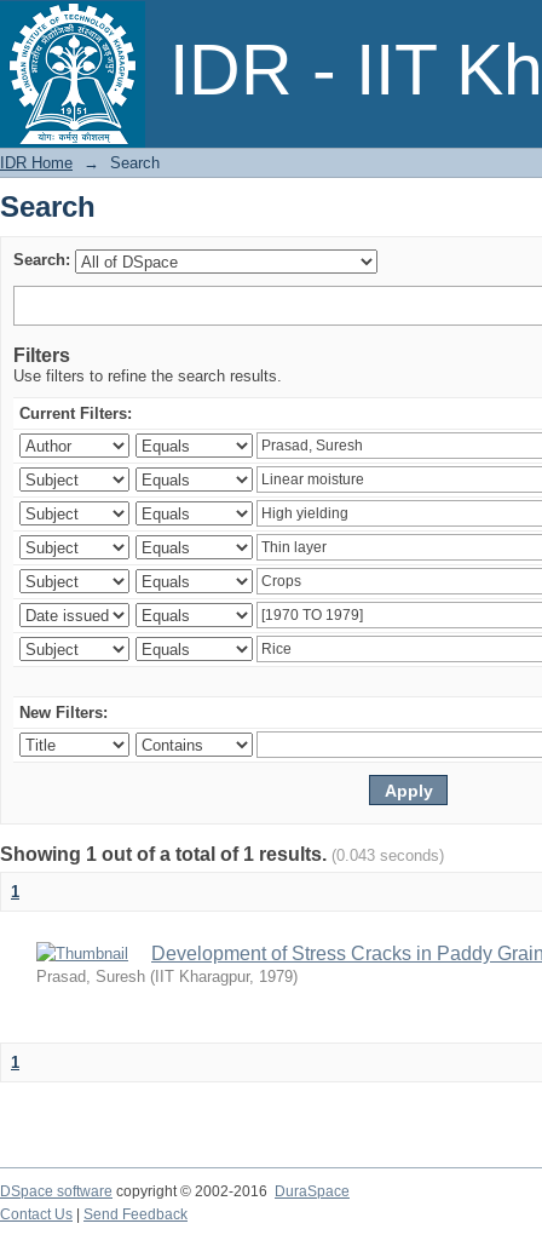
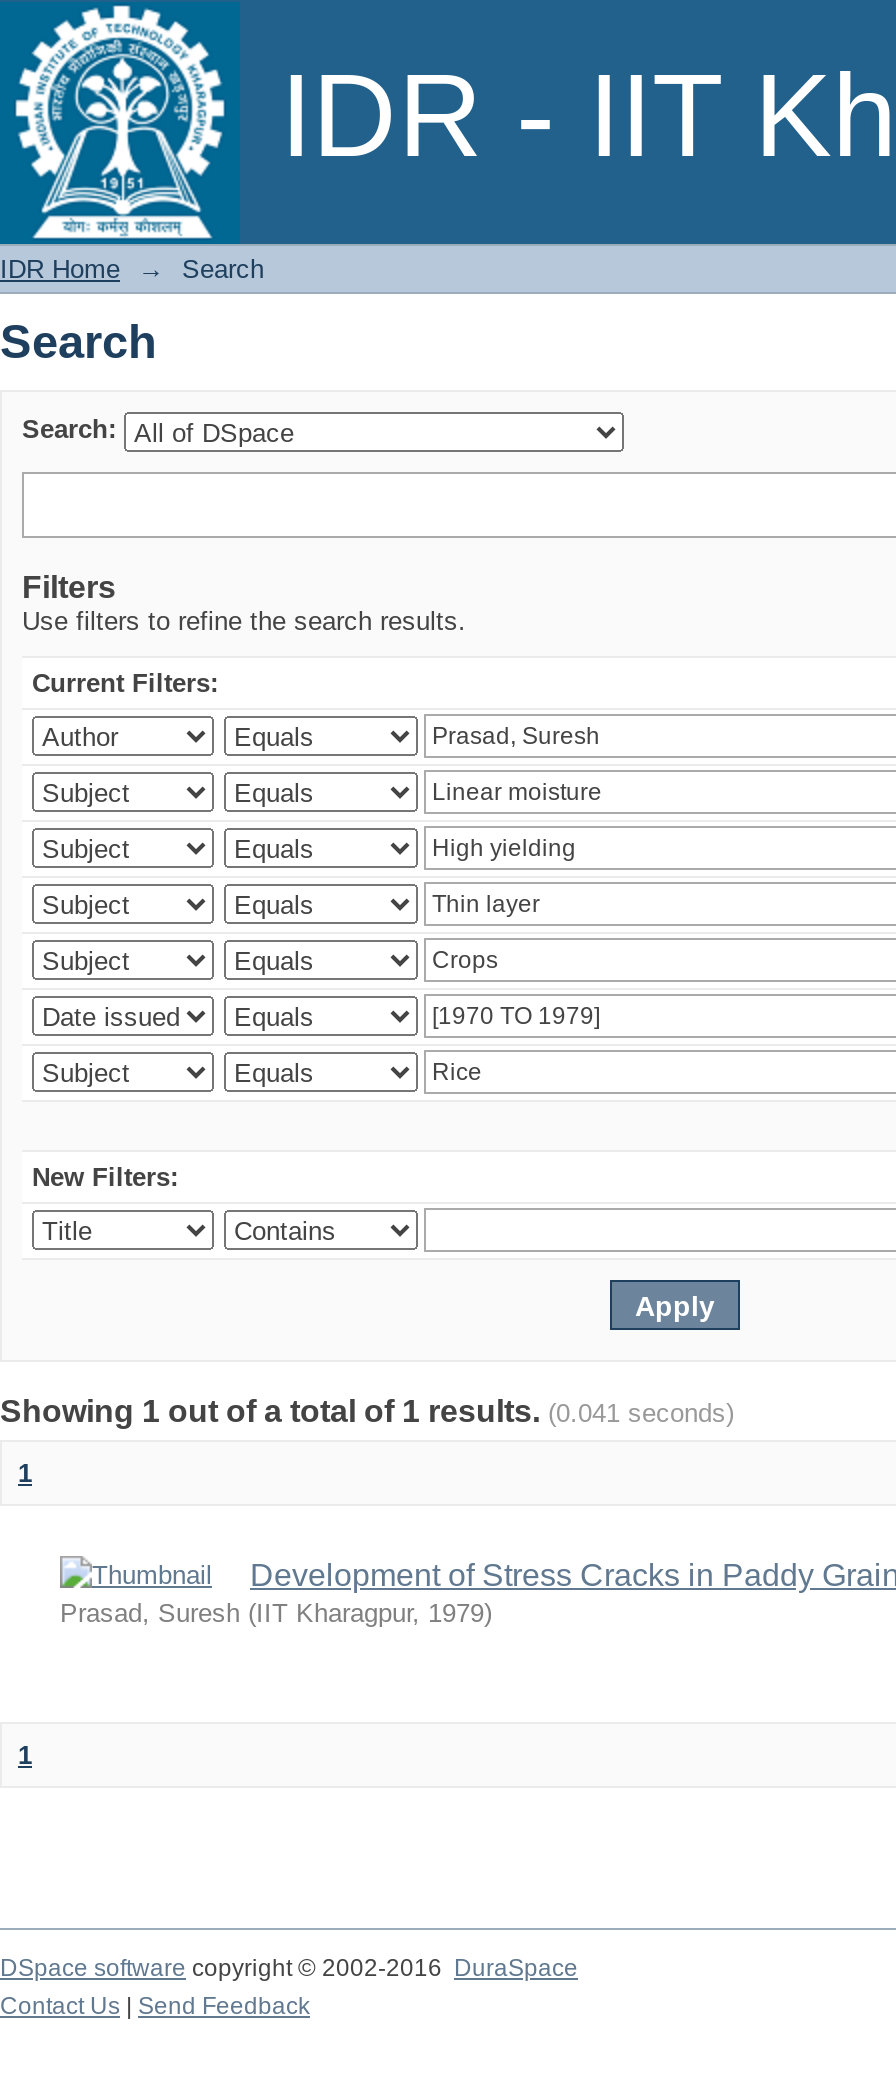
- Showing 1 out of a total of 1 results. (0.043 seconds)
+ Showing 1 out of a total of 1 results. (0.041 seconds)
